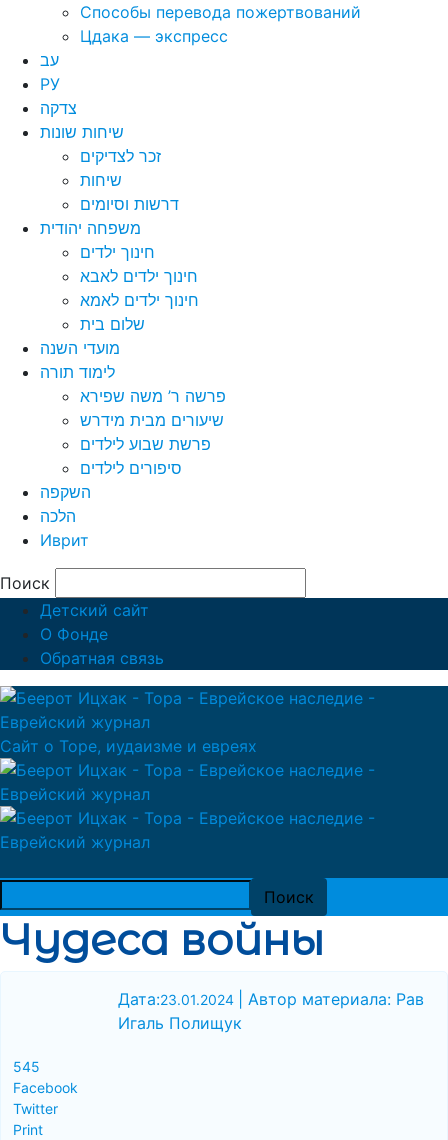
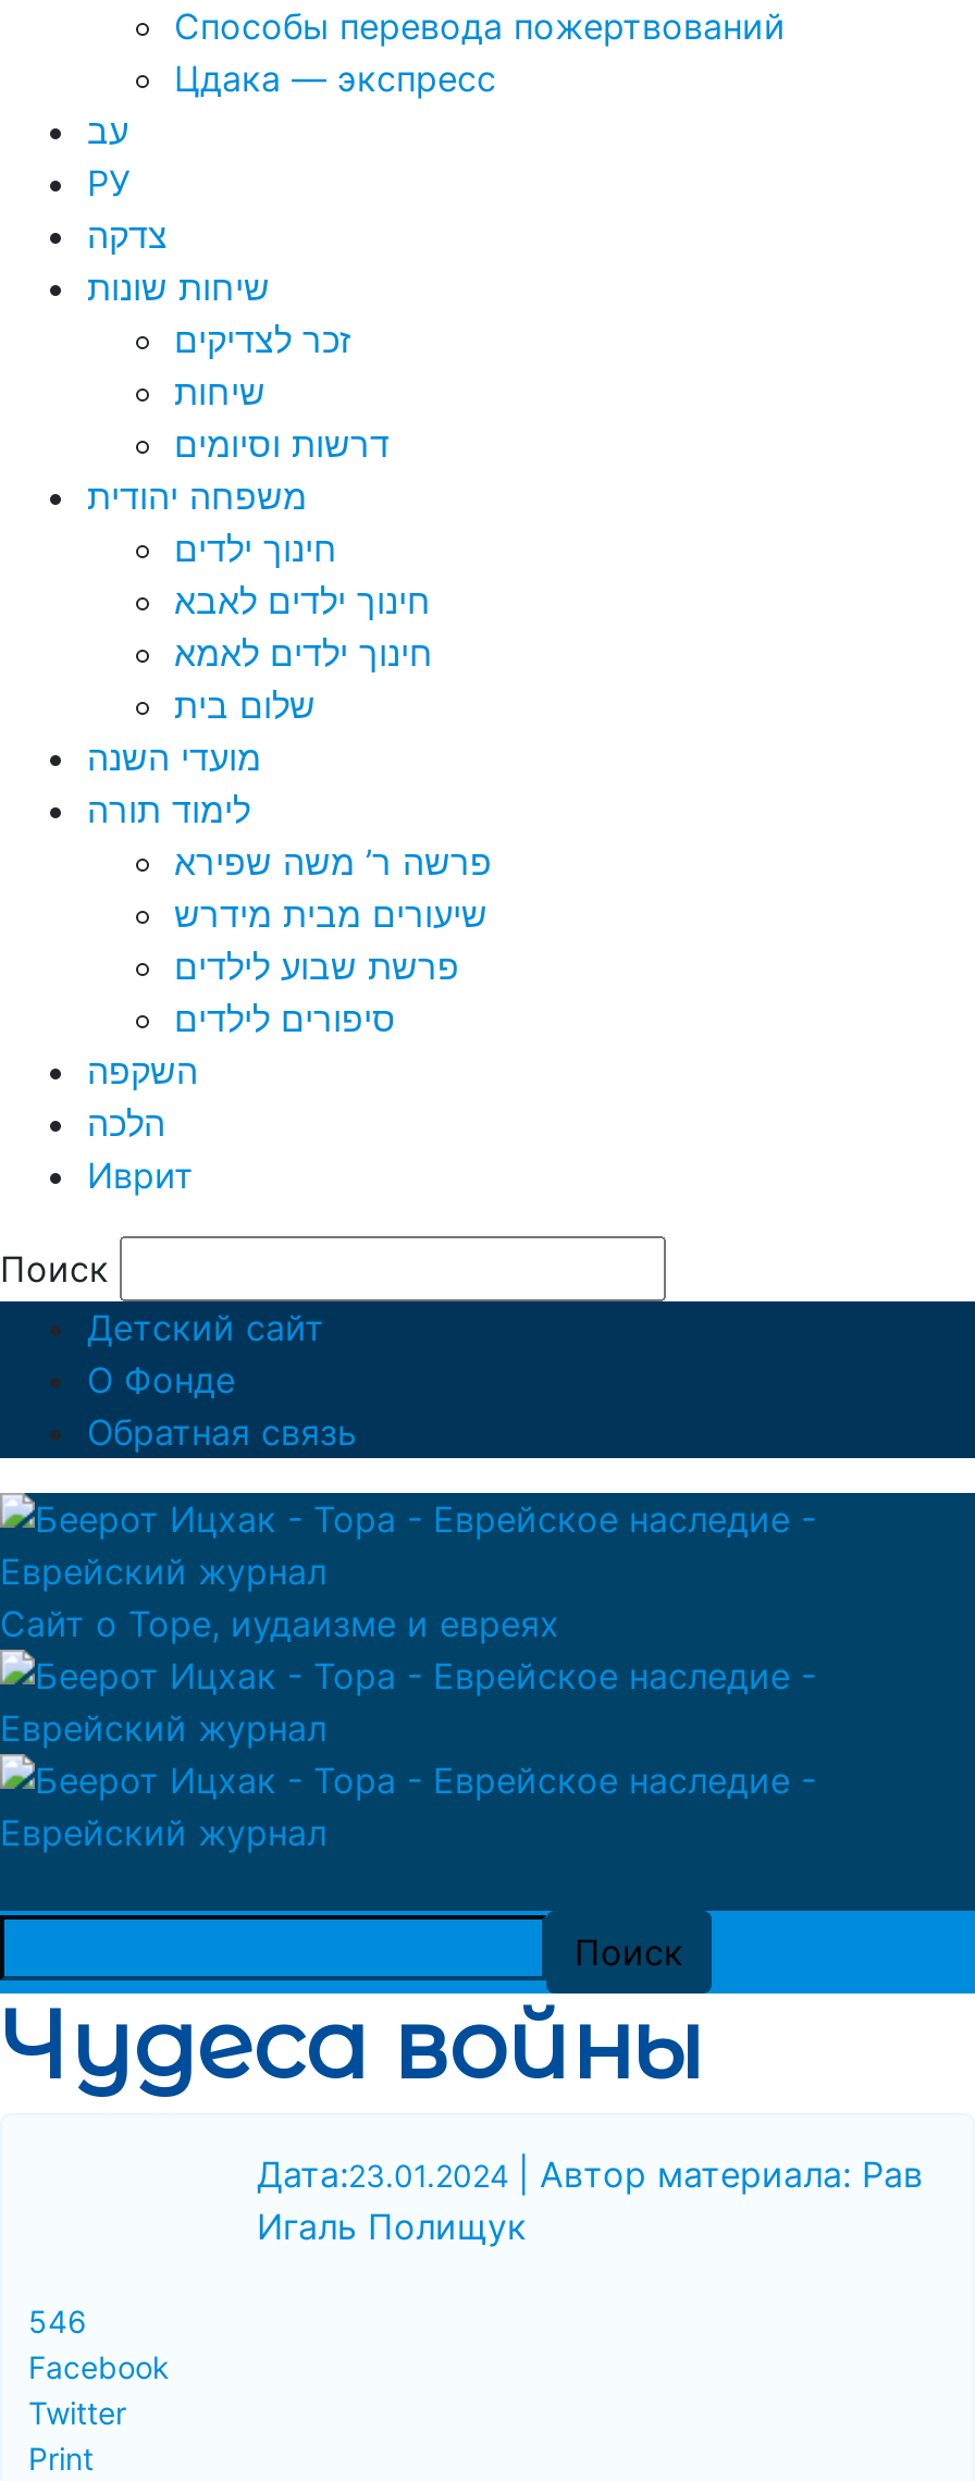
- 545
+ 546
